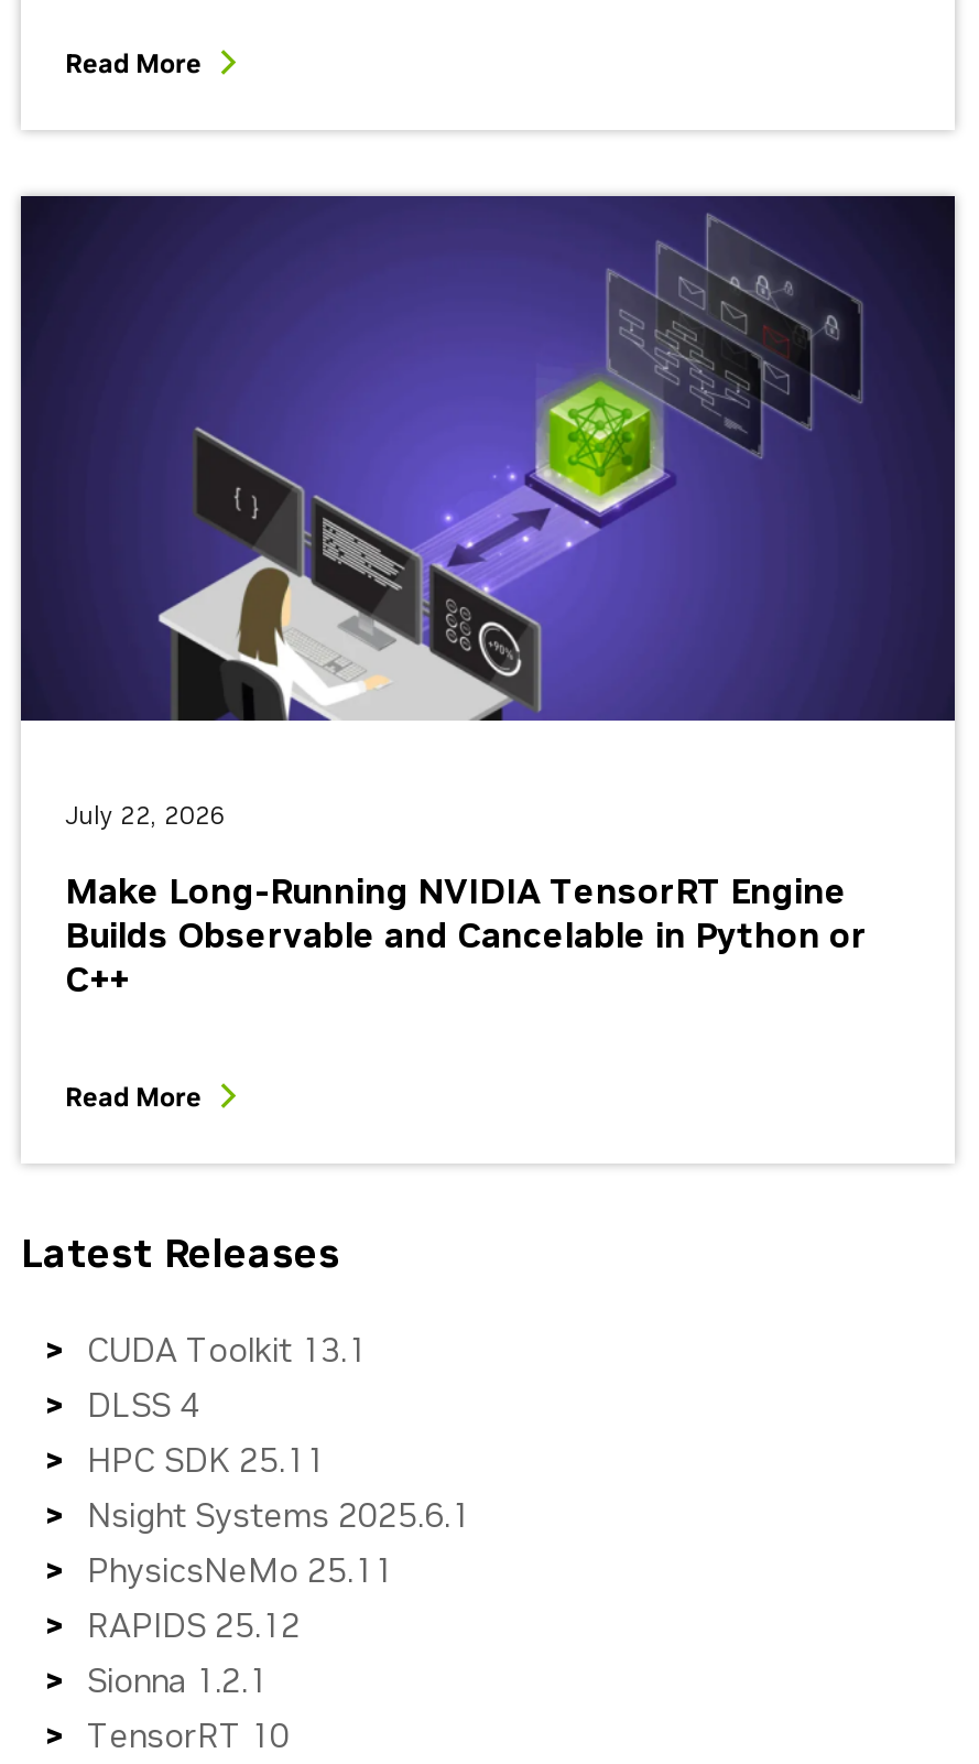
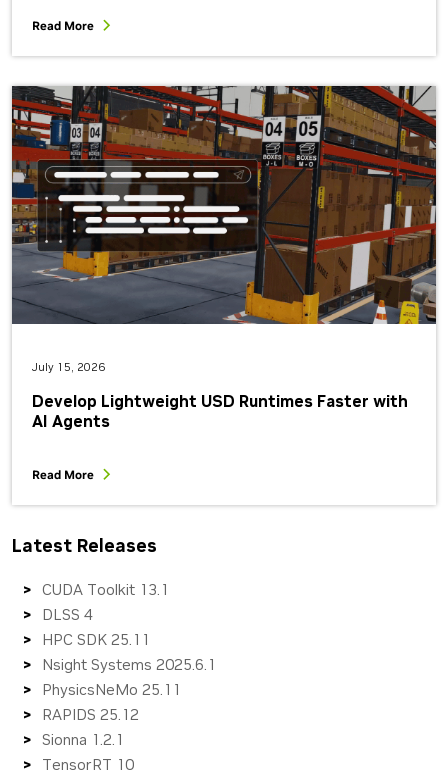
- [image]
- July 22, 2026
+ [image]
+ July 15, 2026

- Make Long-Running NVIDIA TensorRT Engine
- Builds Observable and Cancelable in Python or
- C++
+ Develop Lightweight USD Runtimes Faster with
+ AI Agents
